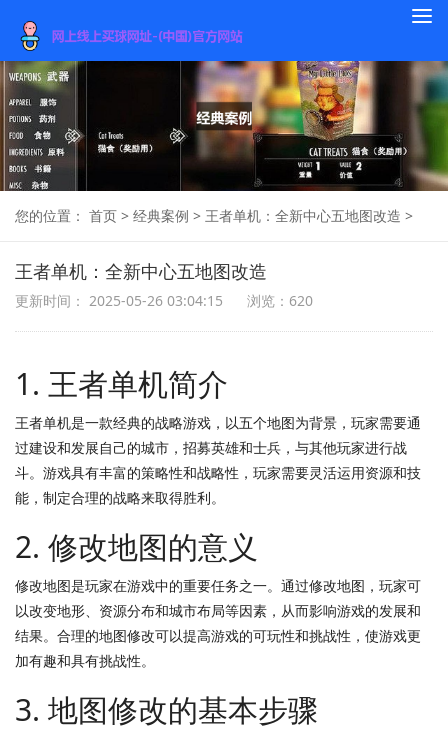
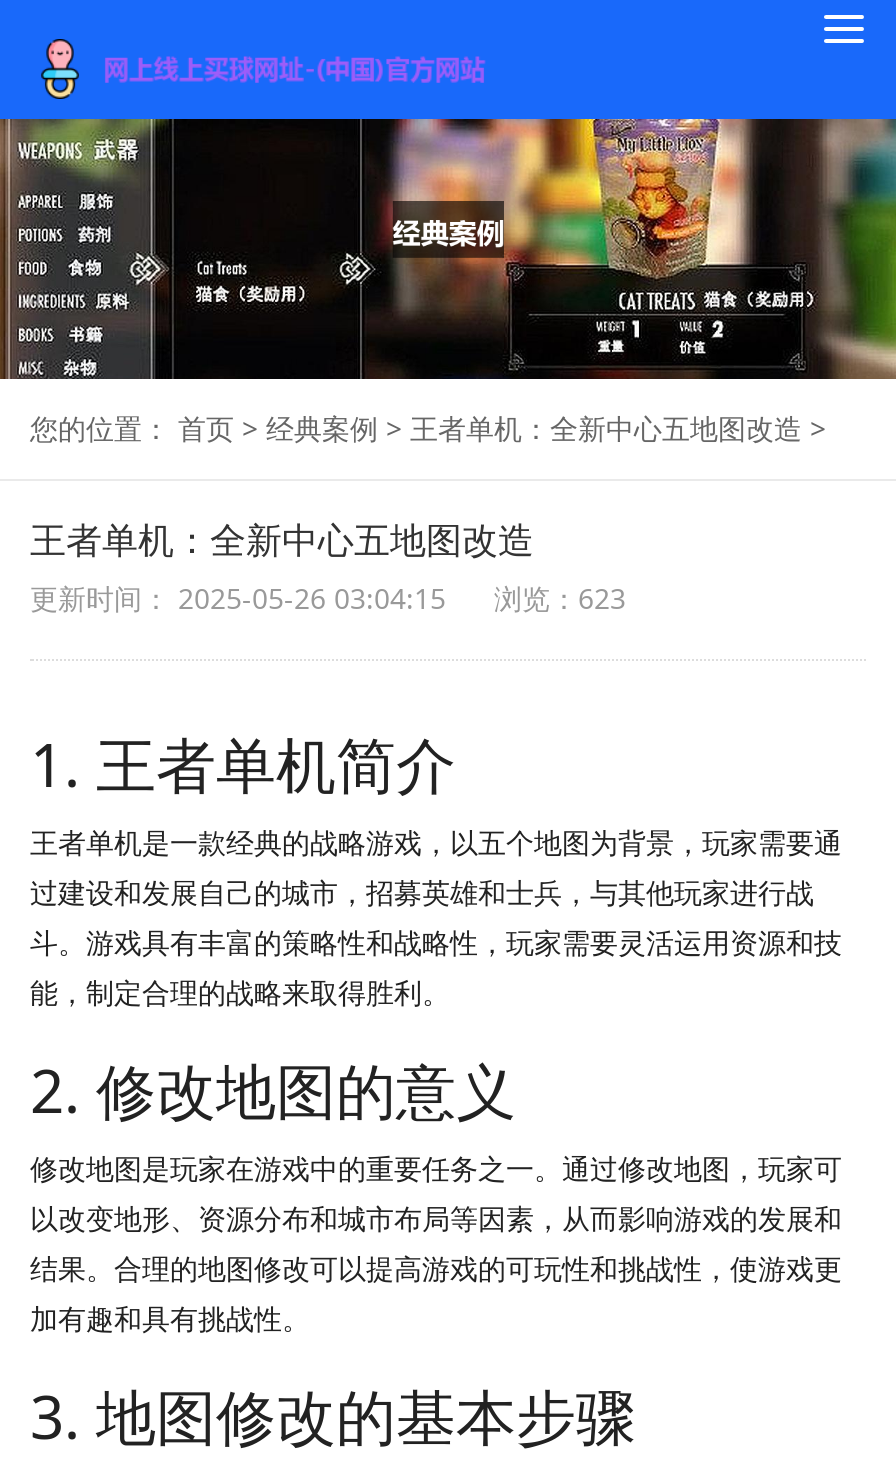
- 更新时间： 2025-05-26 03:04:15 浏览：620
+ 更新时间： 2025-05-26 03:04:15 浏览：623
